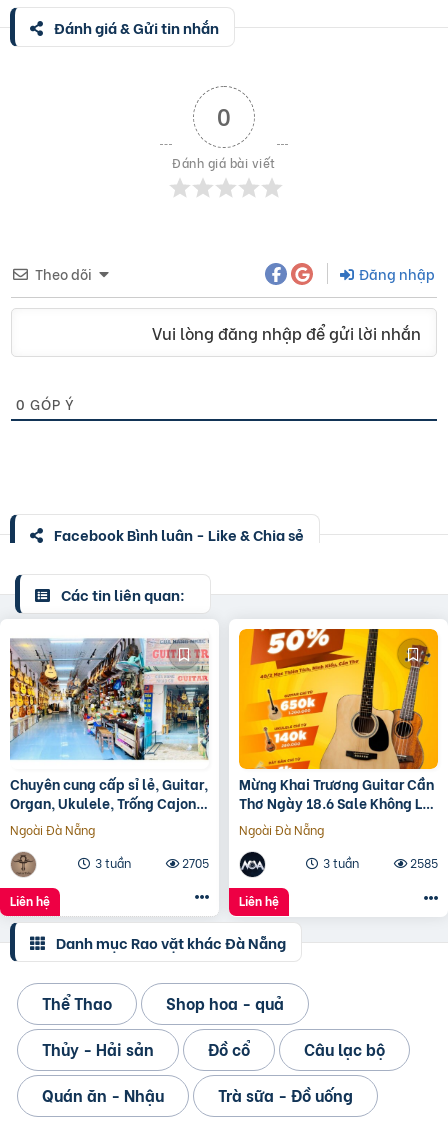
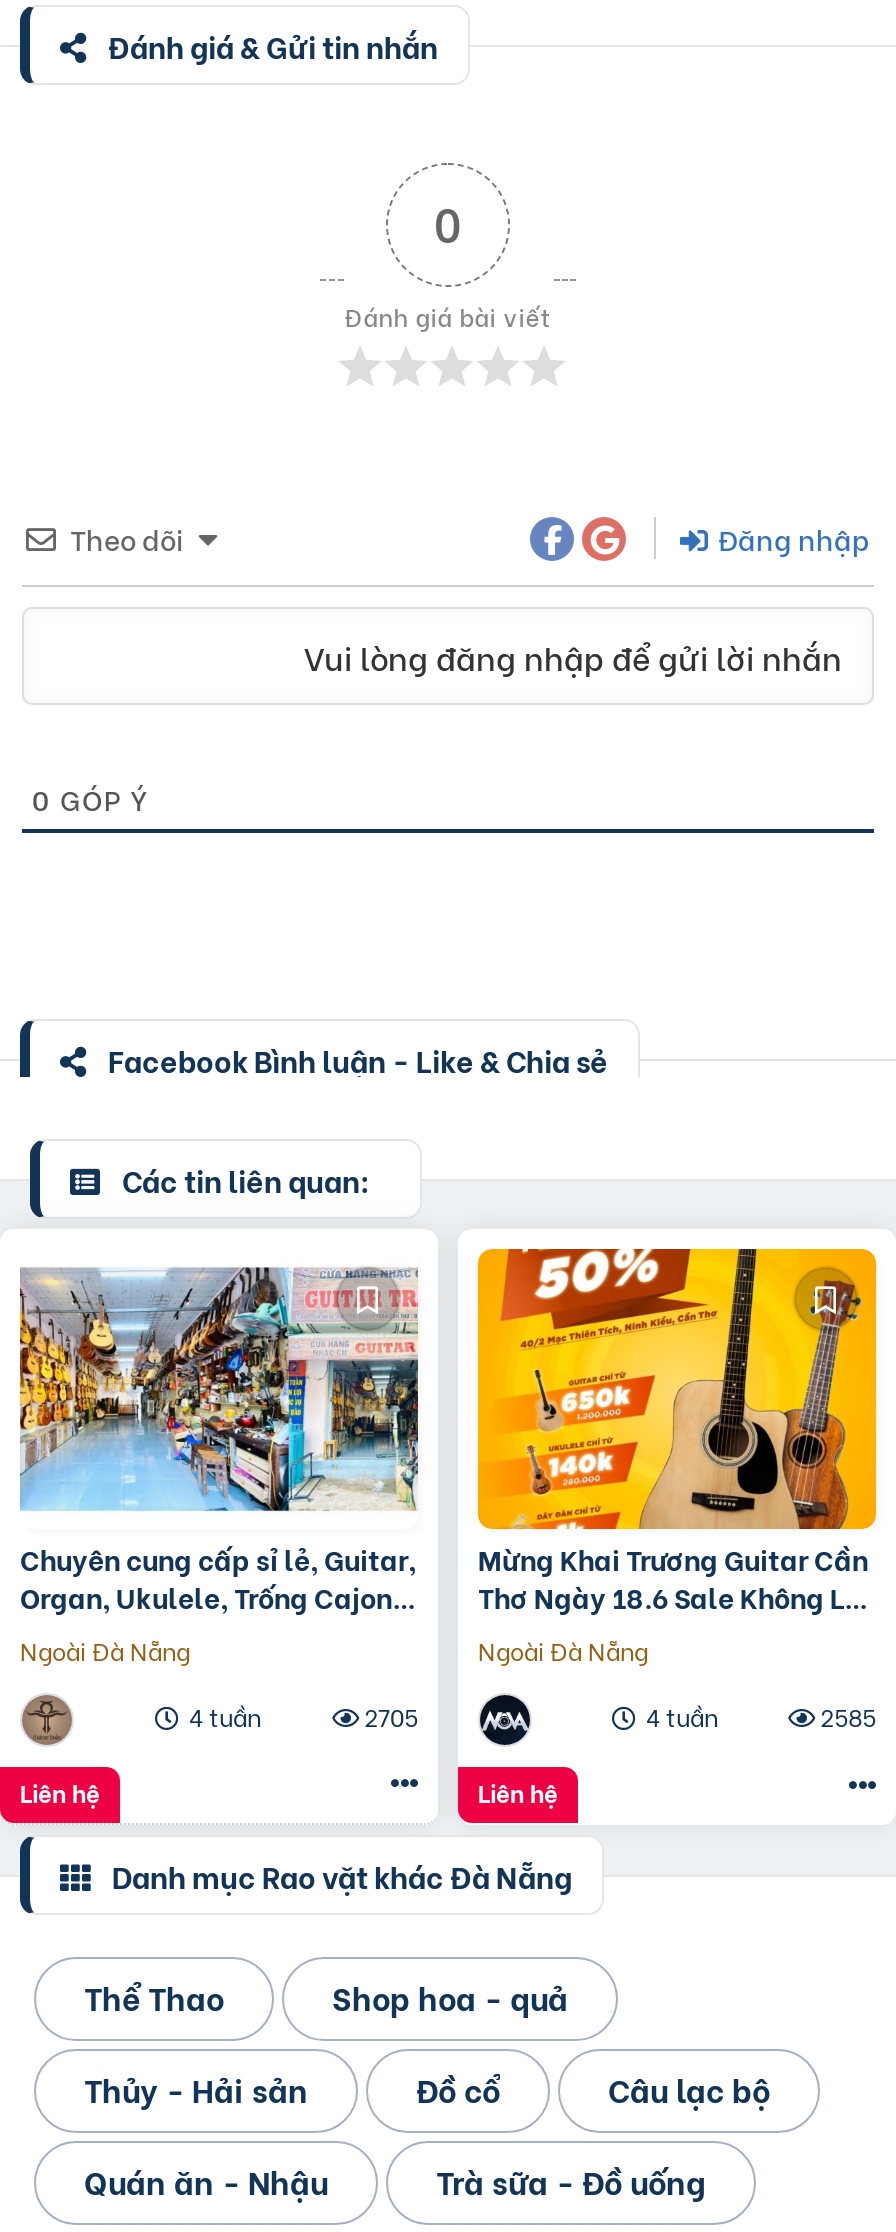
- 3 tuần
+ 4 tuần

- 3 tuần
+ 4 tuần
